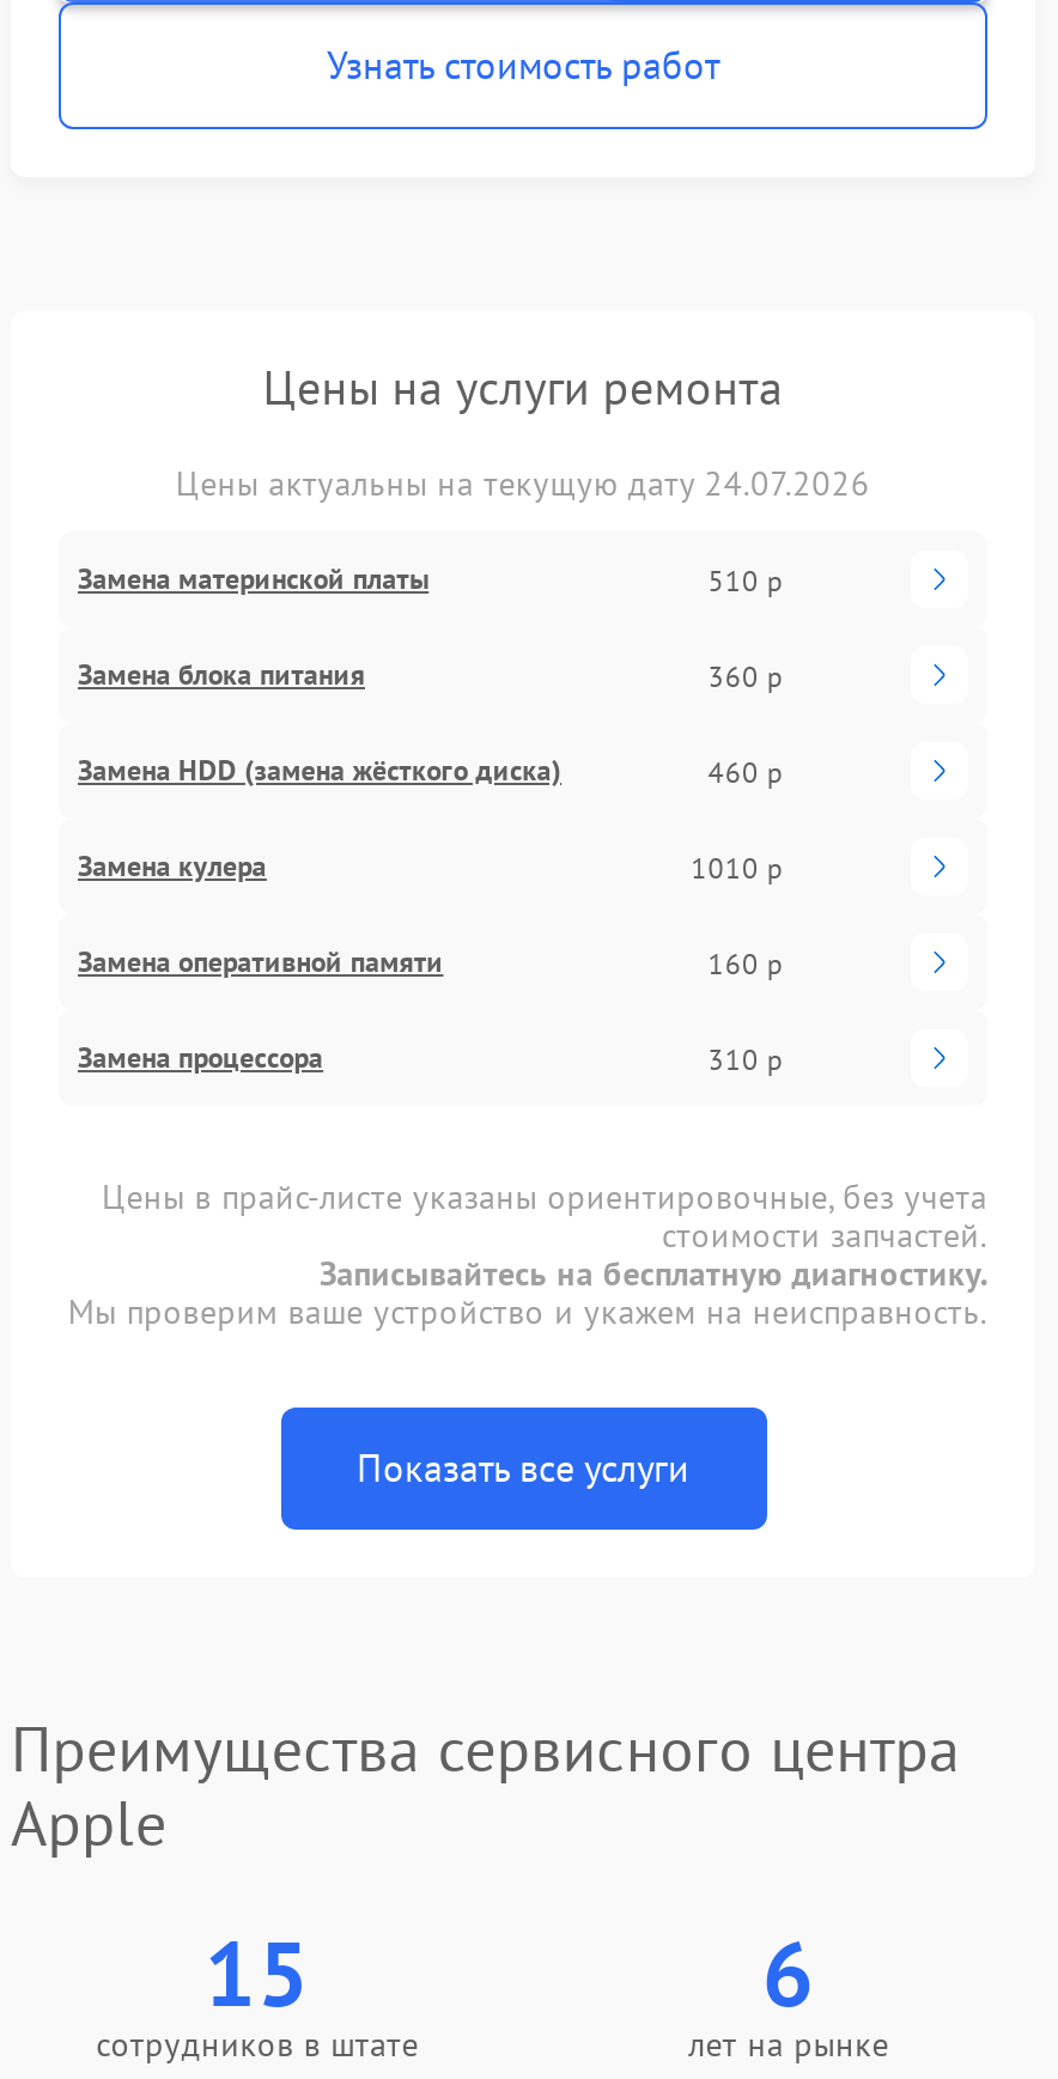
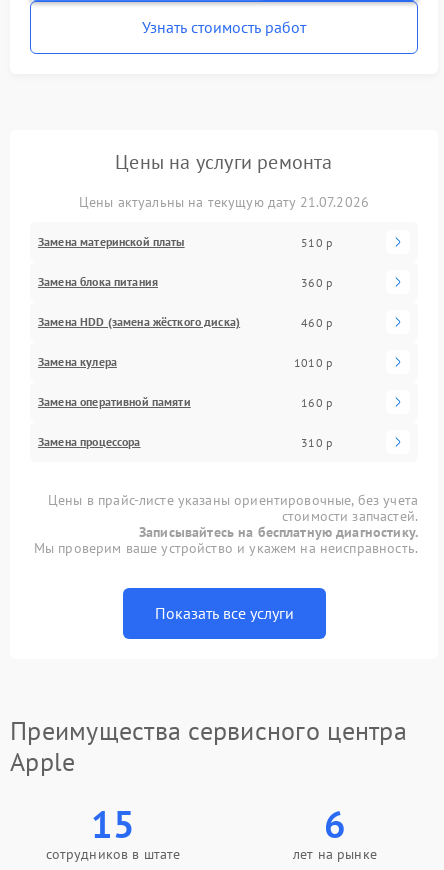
- Цены актуальны на текущую дату 24.07.2026
+ Цены актуальны на текущую дату 21.07.2026
